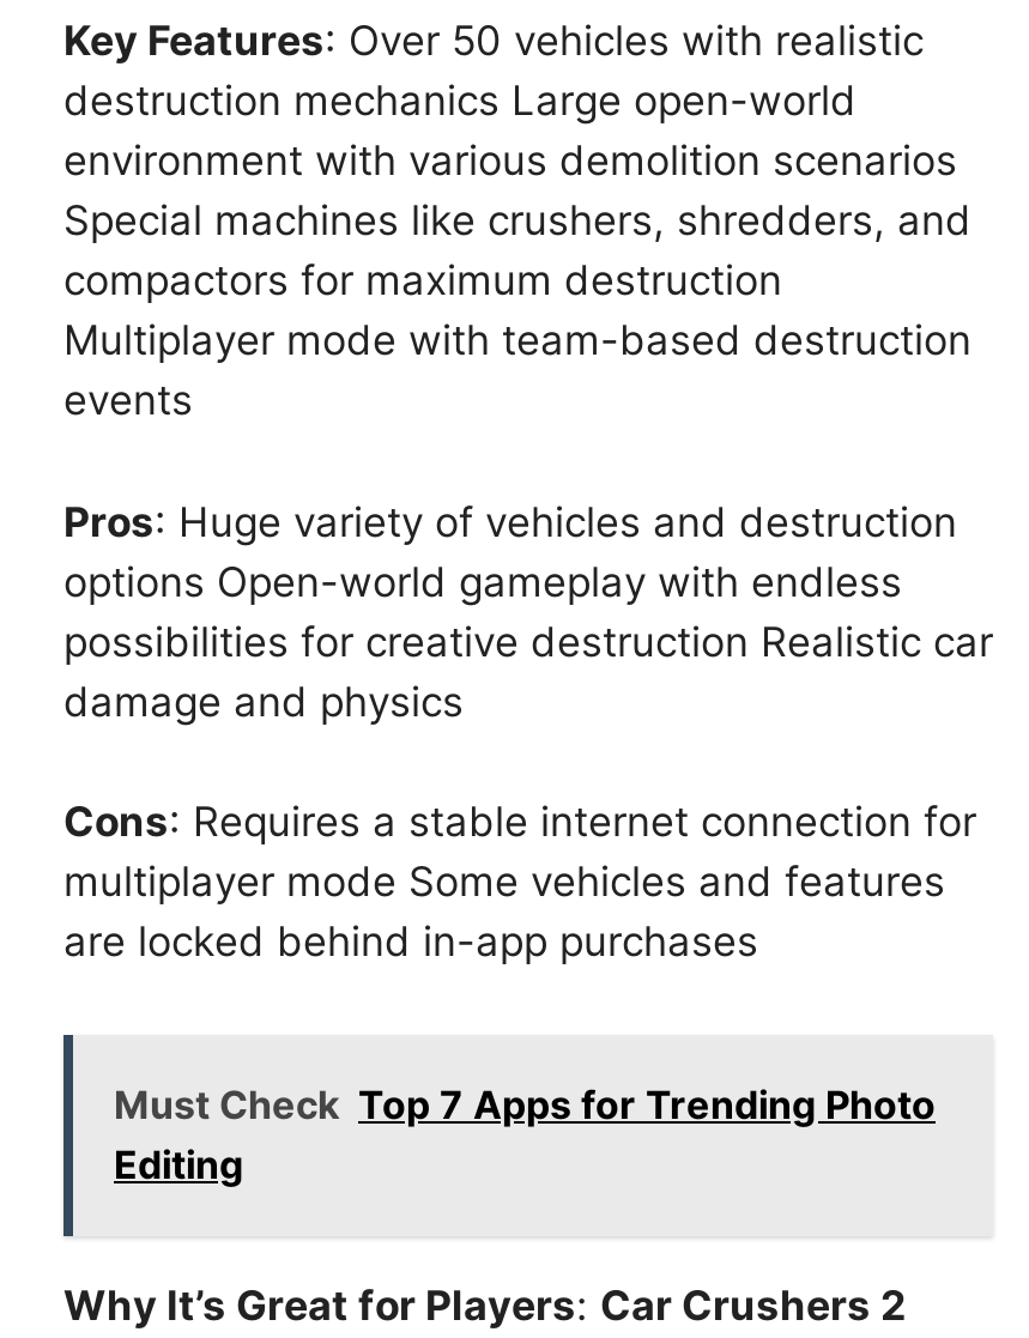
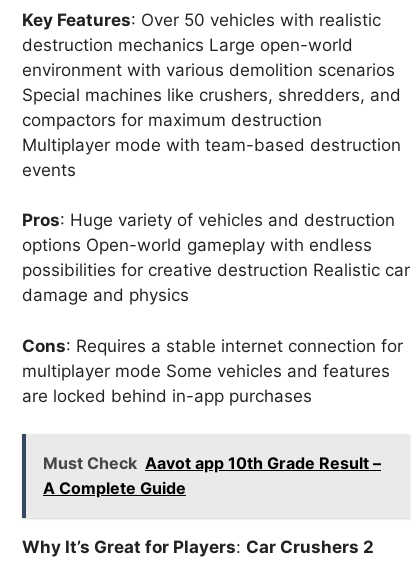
- Must Check Top 7 Apps for Trending Photo
- Editing
+ Must Check Aavot app 10th Grade Result –
+ A Complete Guide
